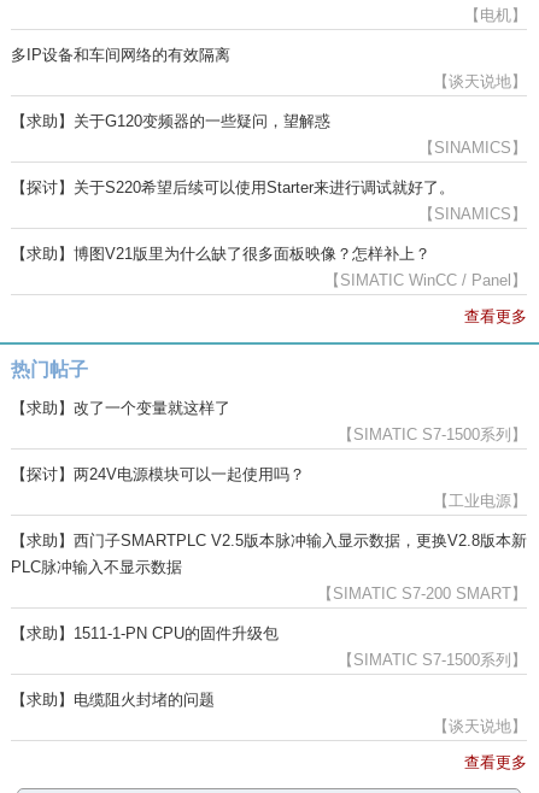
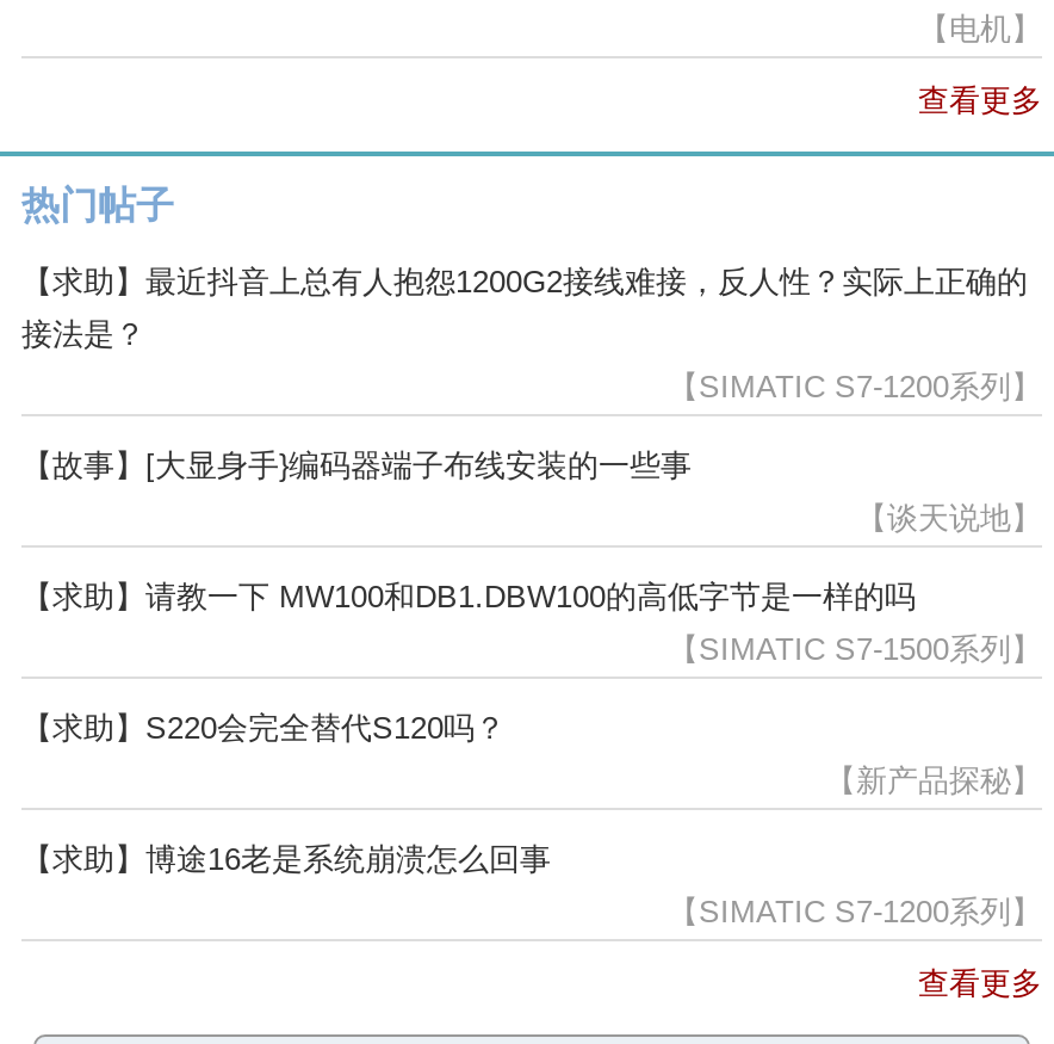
- 多IP设备和车间网络的有效隔离
- 【谈天说地】
- 【求助】关于G120变频器的一些疑问，望解惑
- 【SINAMICS】
- 【探讨】关于S220希望后续可以使用Starter来进行调试就好了。
- 【SINAMICS】
- 【求助】博图V21版里为什么缺了很多面板映像？怎样补上？
- 【SIMATIC WinCC / Panel】

- 【求助】改了一个变量就这样了
+ 【求助】最近抖音上总有人抱怨1200G2接线难接，反人性？实际上正确的
+ 接法是？
+ 【SIMATIC S7-1200系列】
+ 【故事】[大显身手}编码器端子布线安装的一些事
+ 【谈天说地】
+ 【求助】请教一下 MW100和DB1.DBW100的高低字节是一样的吗

- 【探讨】两24V电源模块可以一起使用吗？
- 【工业电源】
- 【求助】西门子SMARTPLC V2.5版本脉冲输入显示数据，更换V2.8版本新
- PLC脉冲输入不显示数据
- 【SIMATIC S7-200 SMART】
- 【求助】1511-1-PN CPU的固件升级包
- 【SIMATIC S7-1500系列】
- 【求助】电缆阻火封堵的问题
- 【谈天说地】
+ 【求助】S220会完全替代S120吗？
+ 【新产品探秘】
+ 【求助】博途16老是系统崩溃怎么回事
+ 【SIMATIC S7-1200系列】
